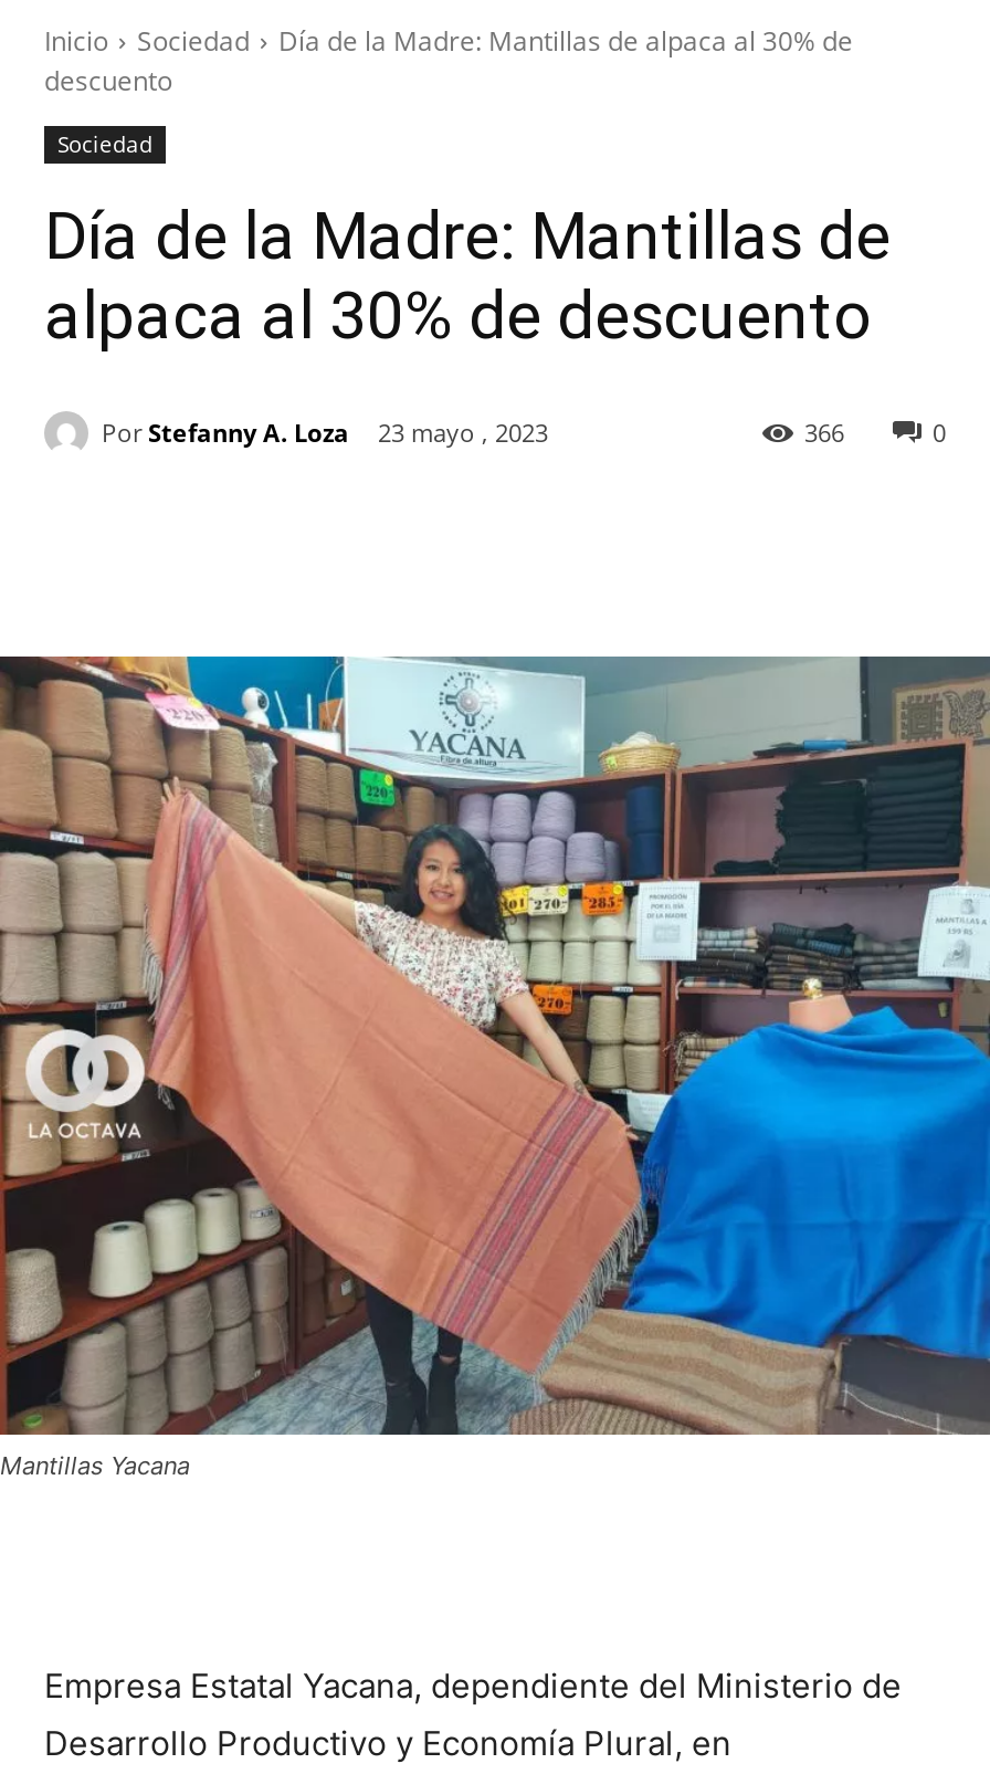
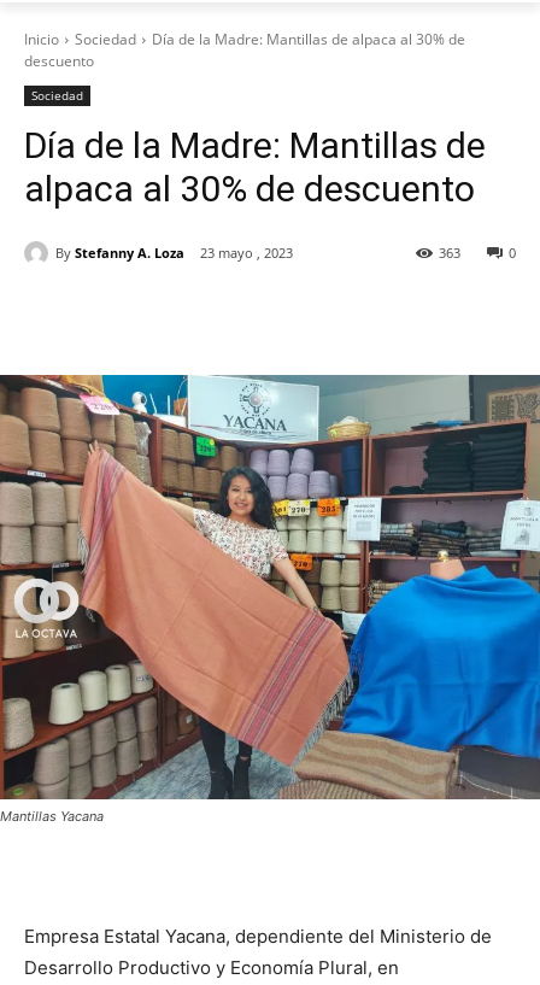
- Por Stefanny A. Loza
+ By Stefanny A. Loza

- 366
+ 363
